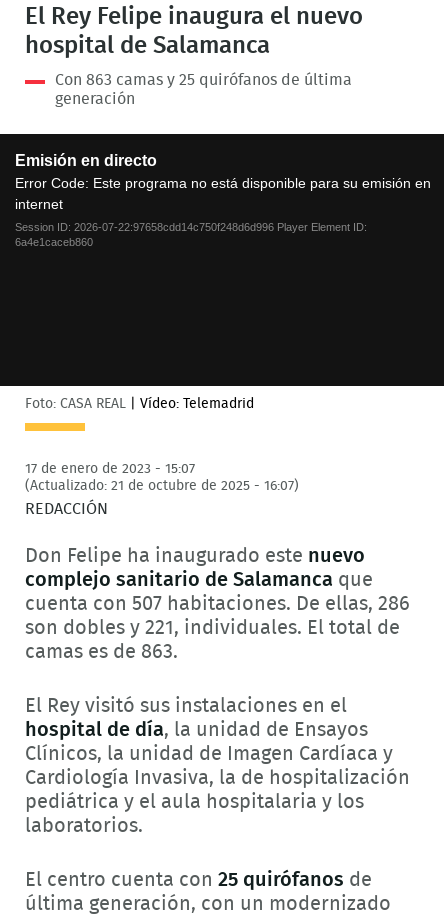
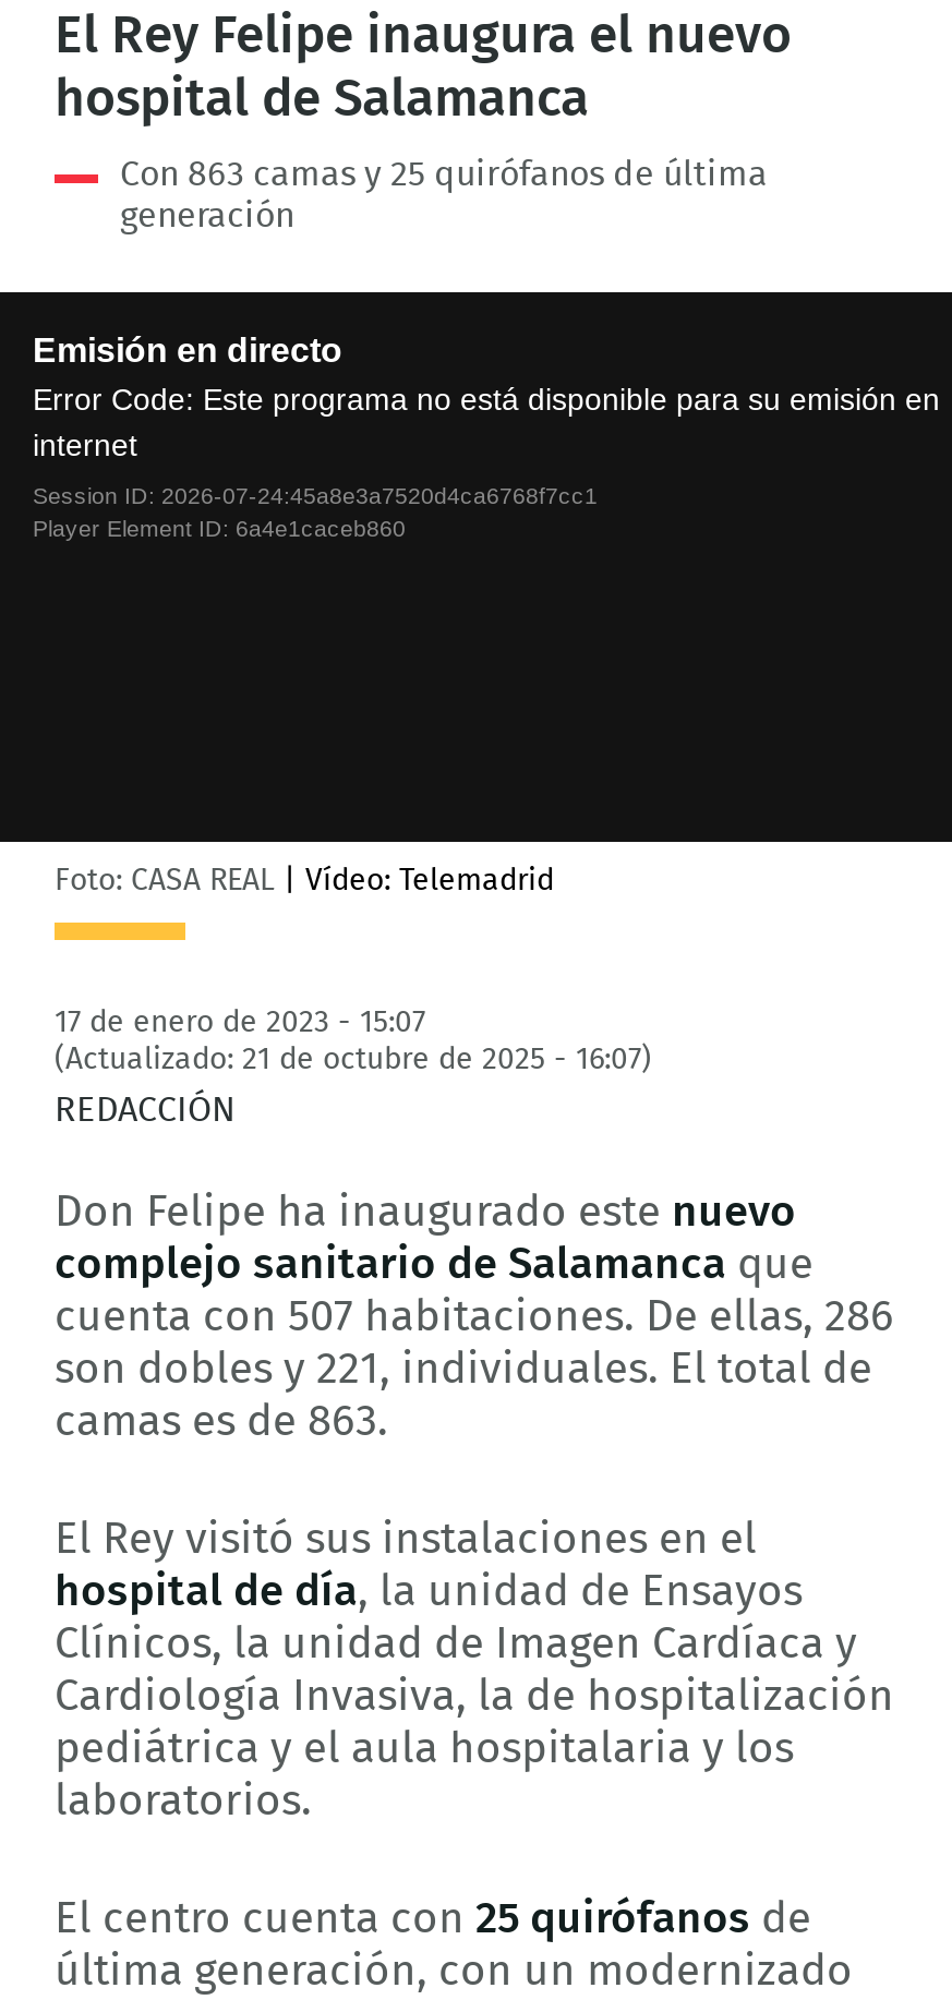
- Session ID: 2026-07-22:97658cdd14c750f248d6d996 Player Element ID:
- 6a4e1caceb860
+ Session ID: 2026-07-24:45a8e3a7520d4ca6768f7cc1
+ Player Element ID: 6a4e1caceb860
